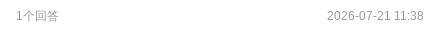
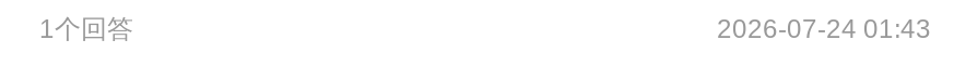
- 2026-07-21 11:38
+ 2026-07-24 01:43
